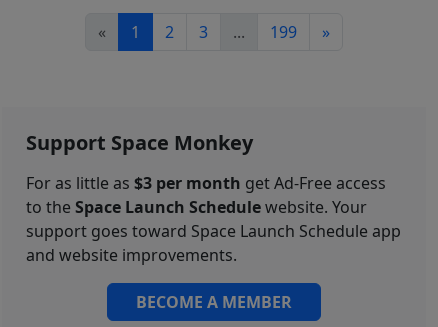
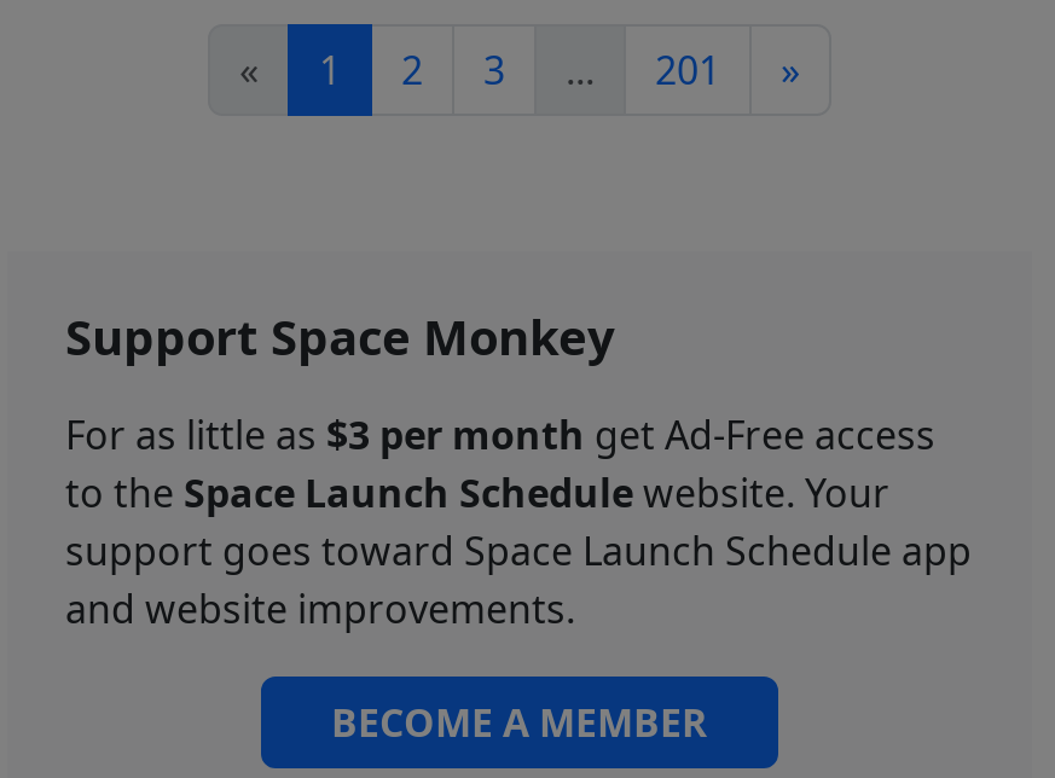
- 199
+ 201
